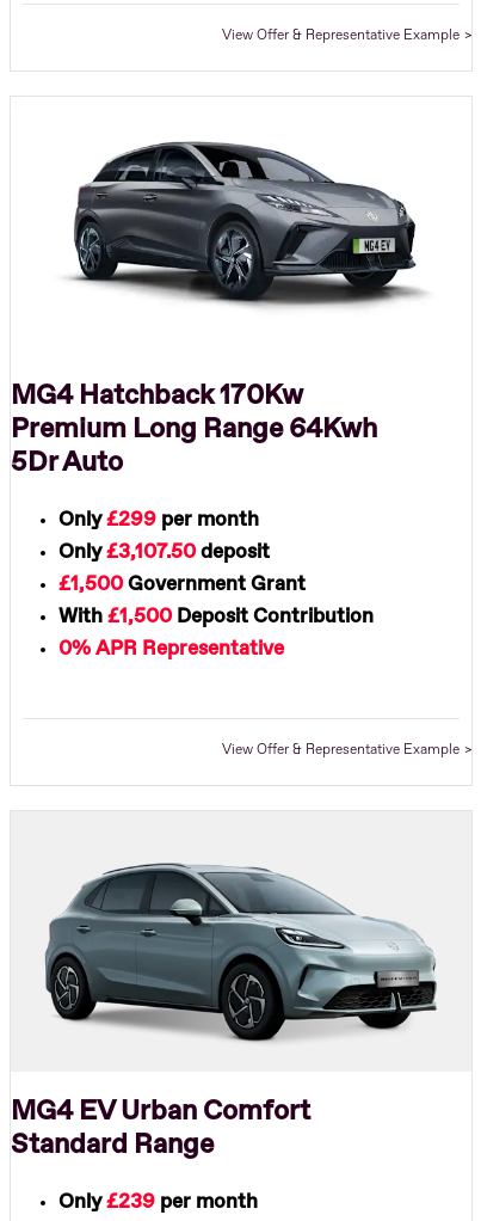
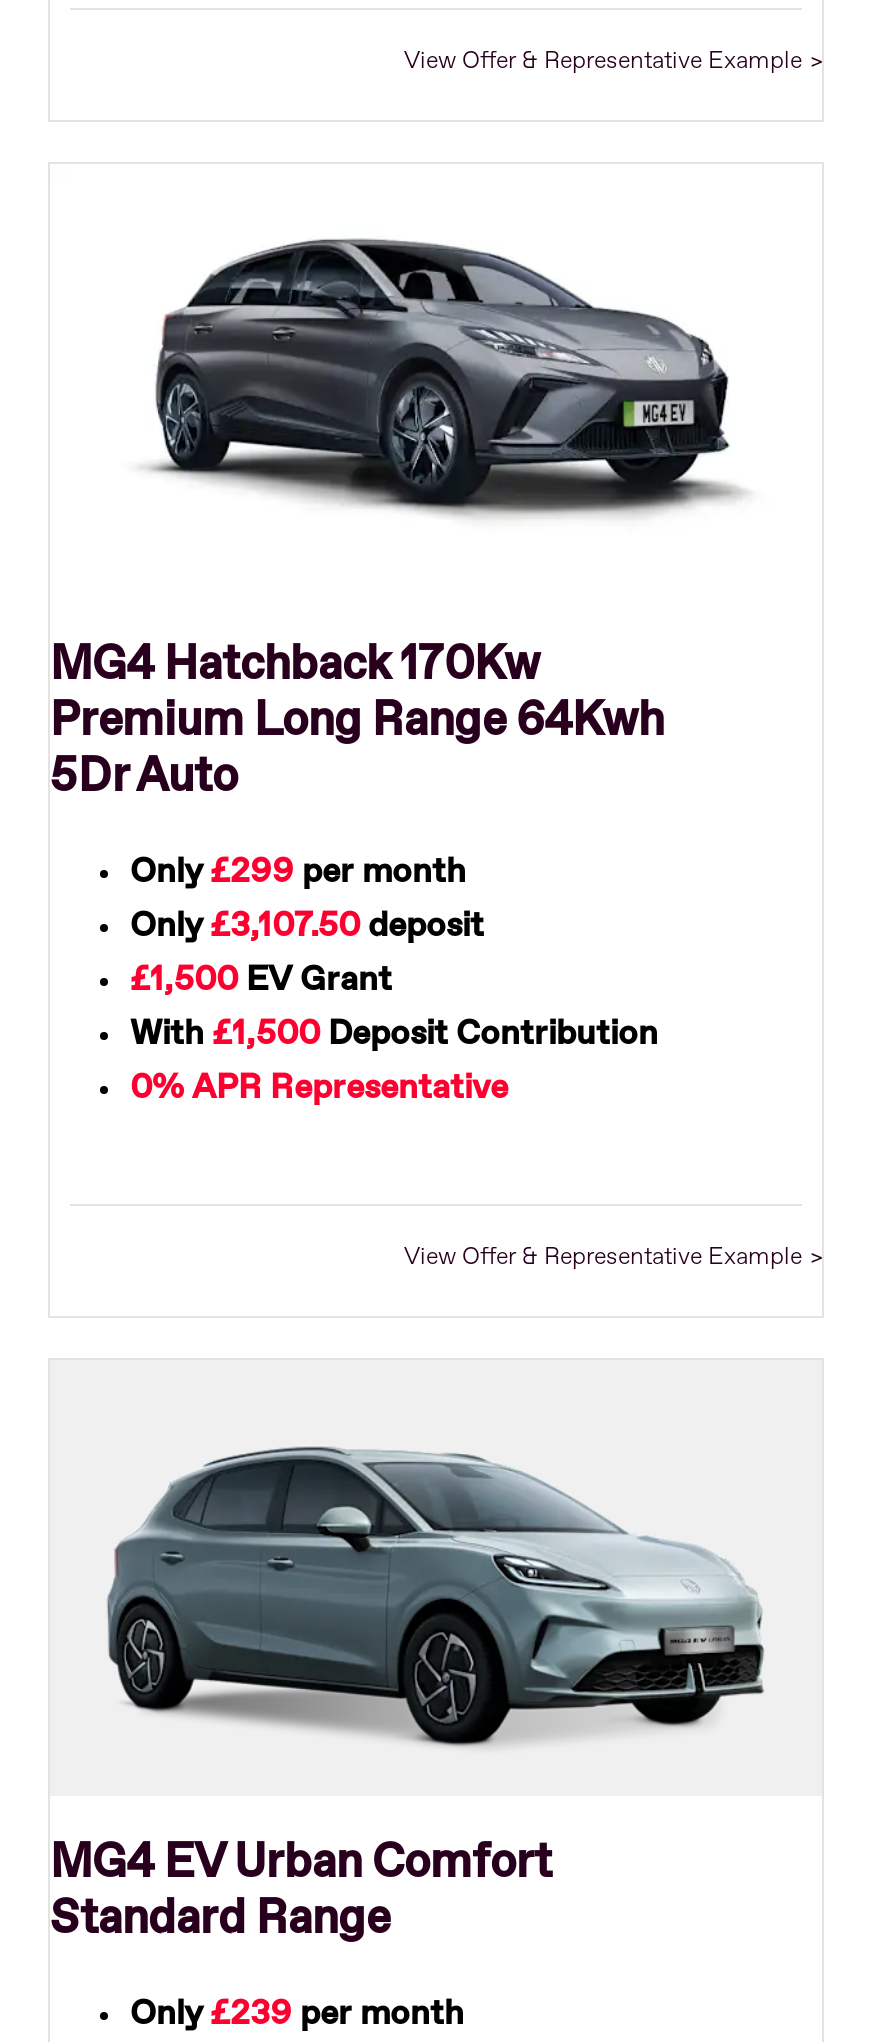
- £1,500 Government Grant
+ £1,500 EV Grant
